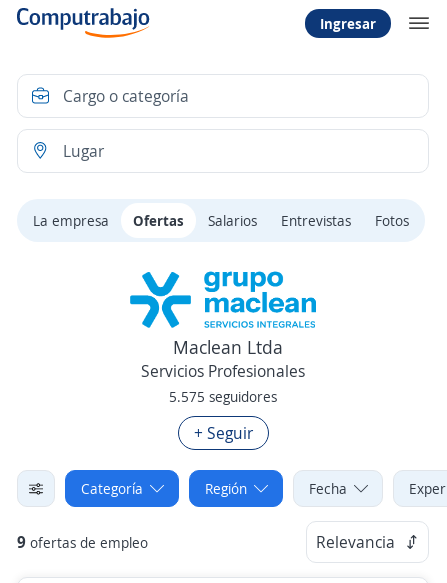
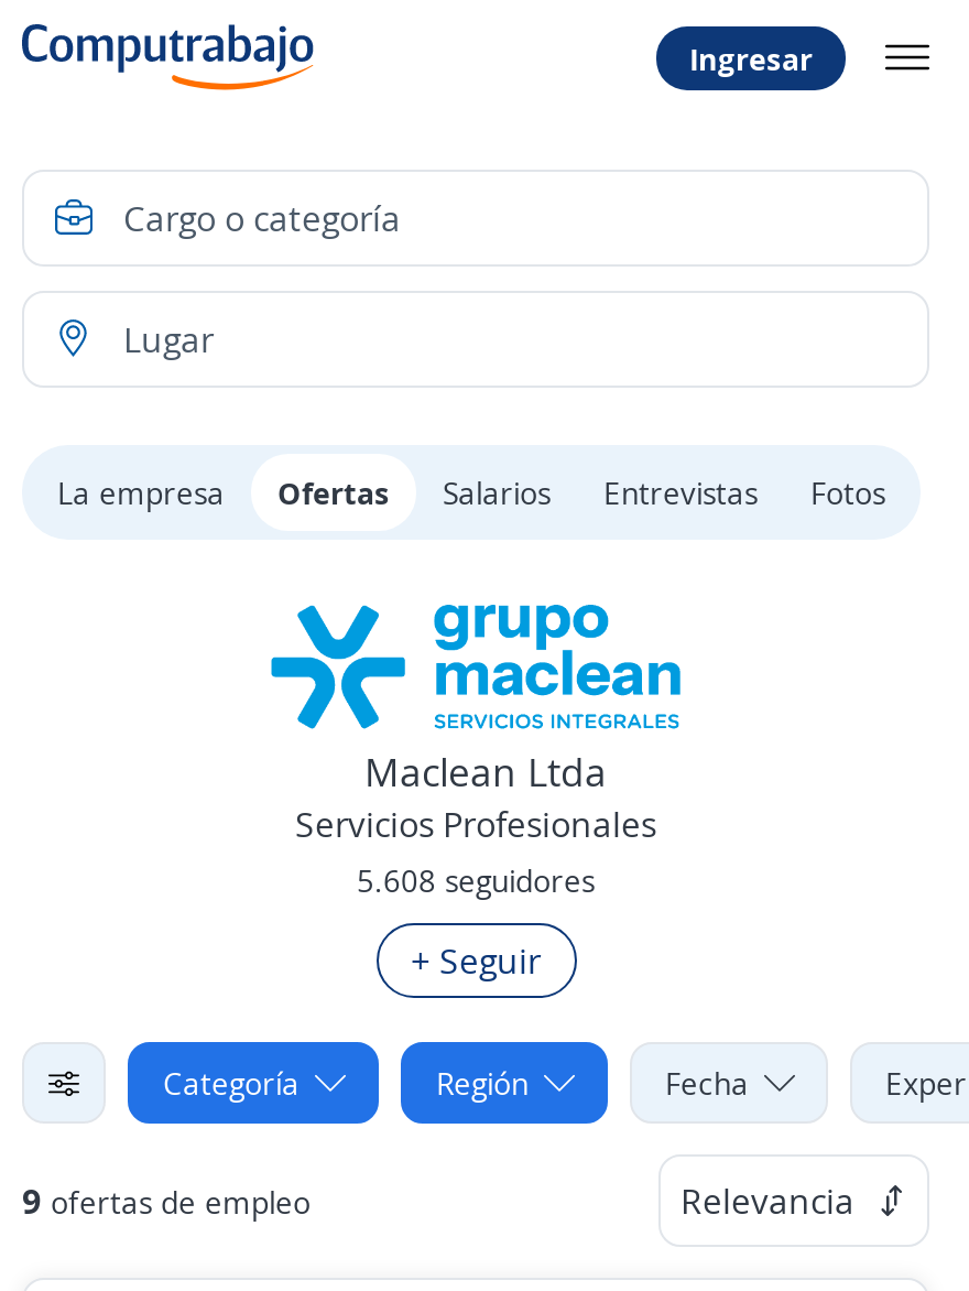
- 5.575 seguidores
+ 5.608 seguidores
